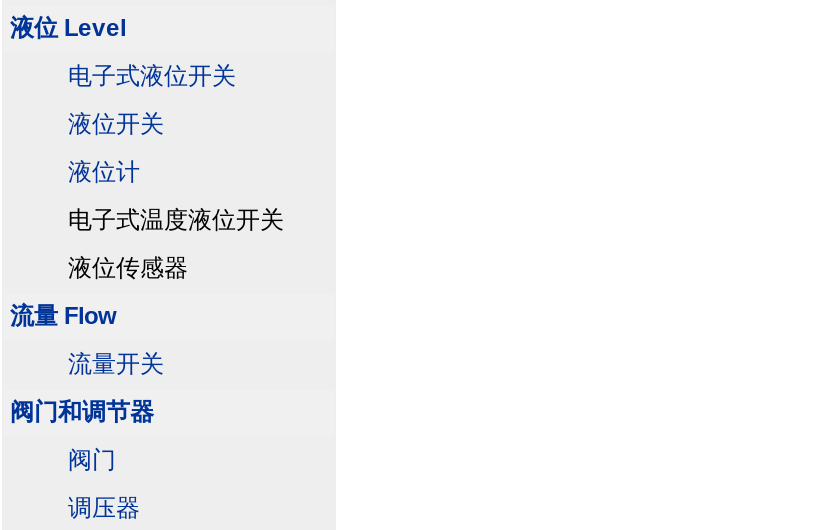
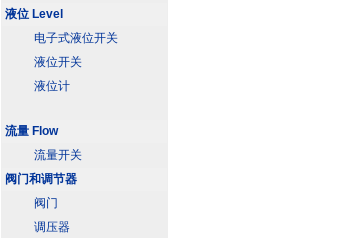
- 电子式温度液位开关
- 液位传感器
